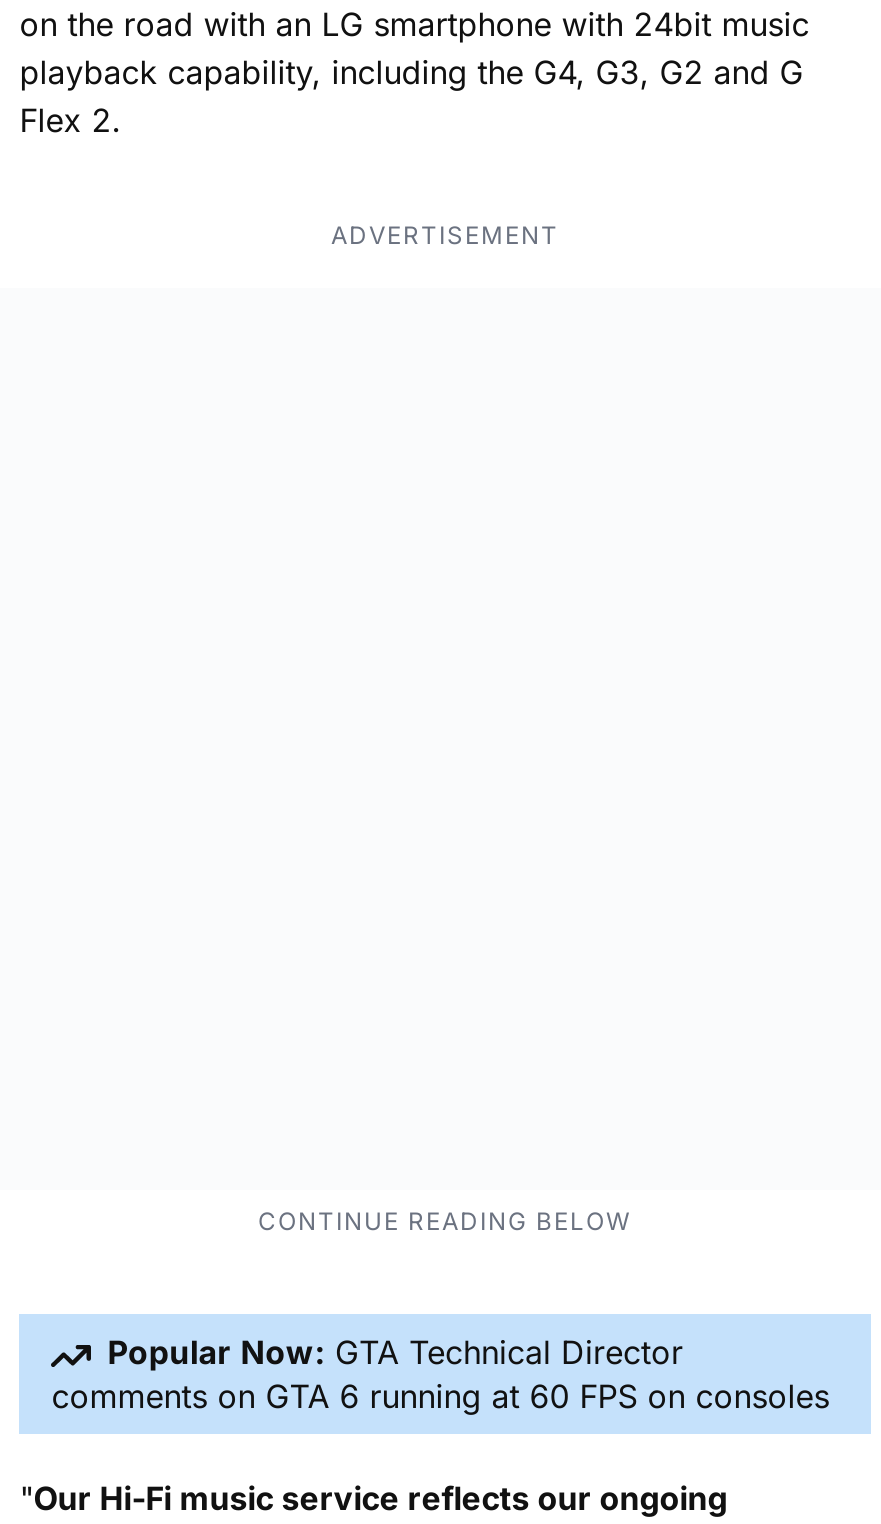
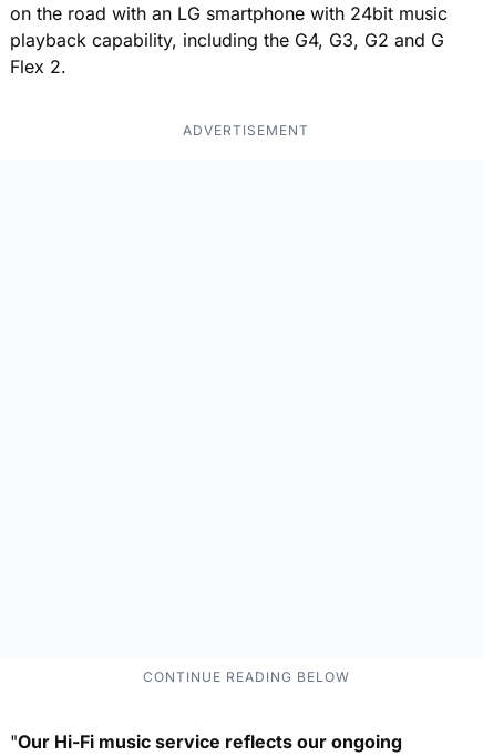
- Popular Now: GTA Technical Director
- comments on GTA 6 running at 60 FPS on consoles
